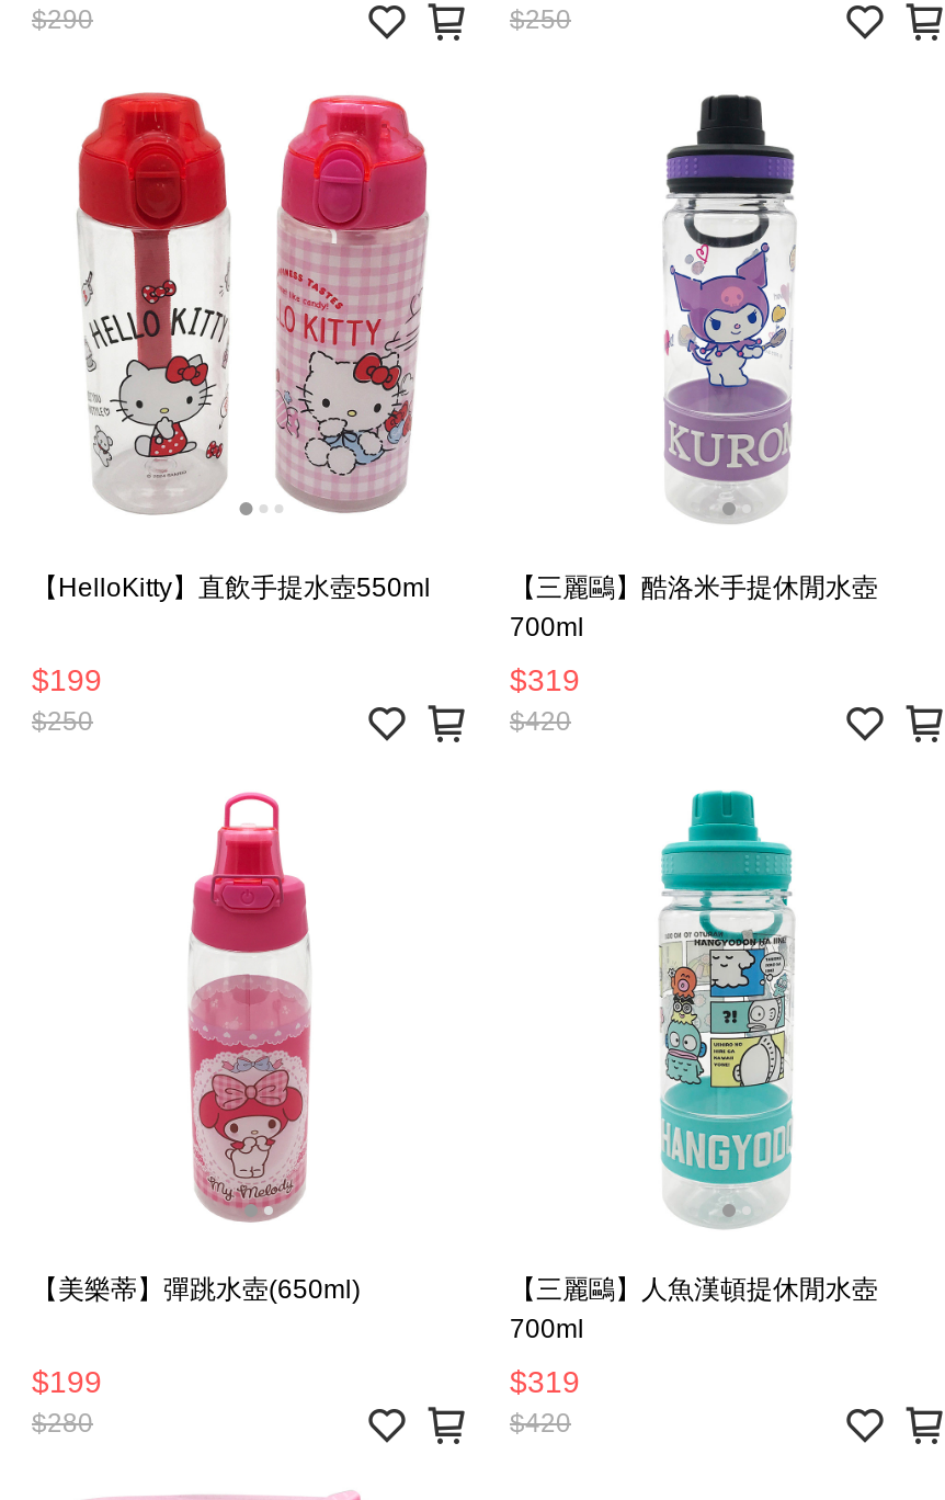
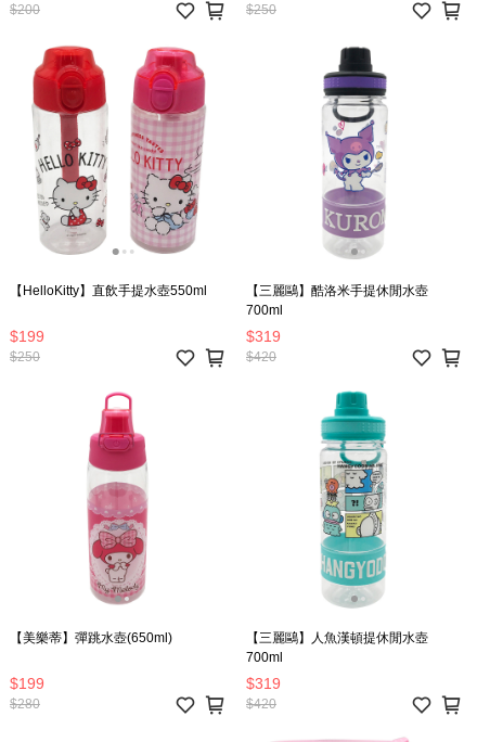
- $290
+ $200
